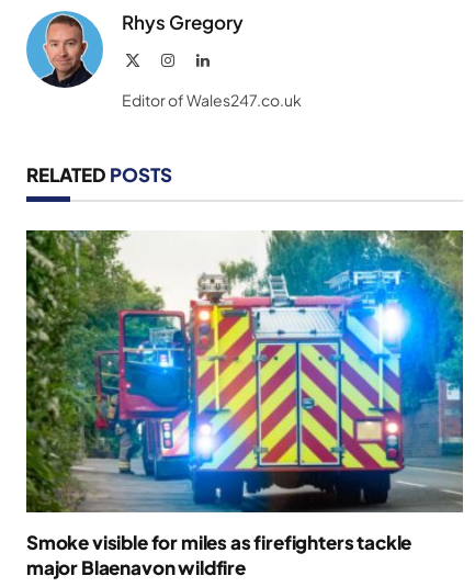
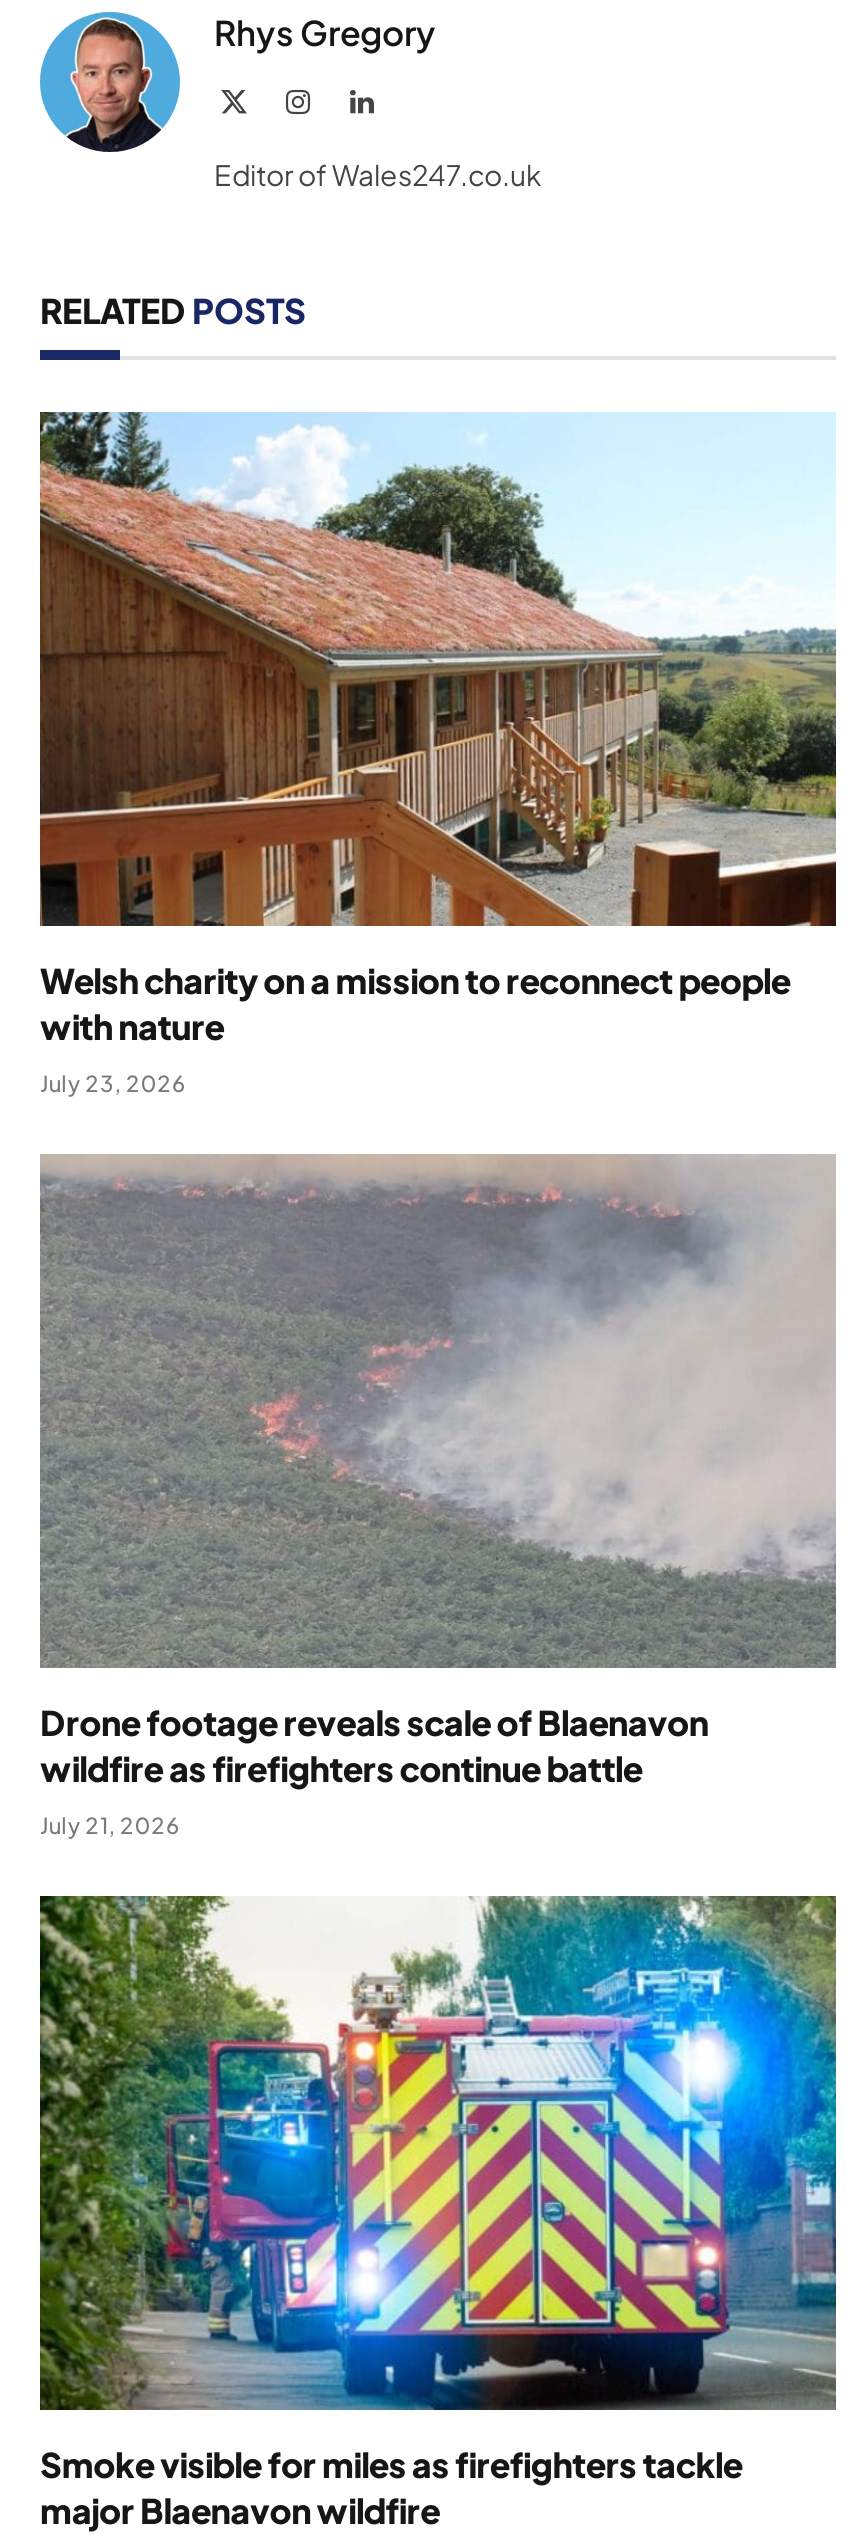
+ [image]
+ Welsh charity on a mission to reconnect people
+ with nature
+ July 23, 2026

+ [image]
+ Drone footage reveals scale of Blaenavon
+ wildfire as firefighters continue battle
+ July 21, 2026
